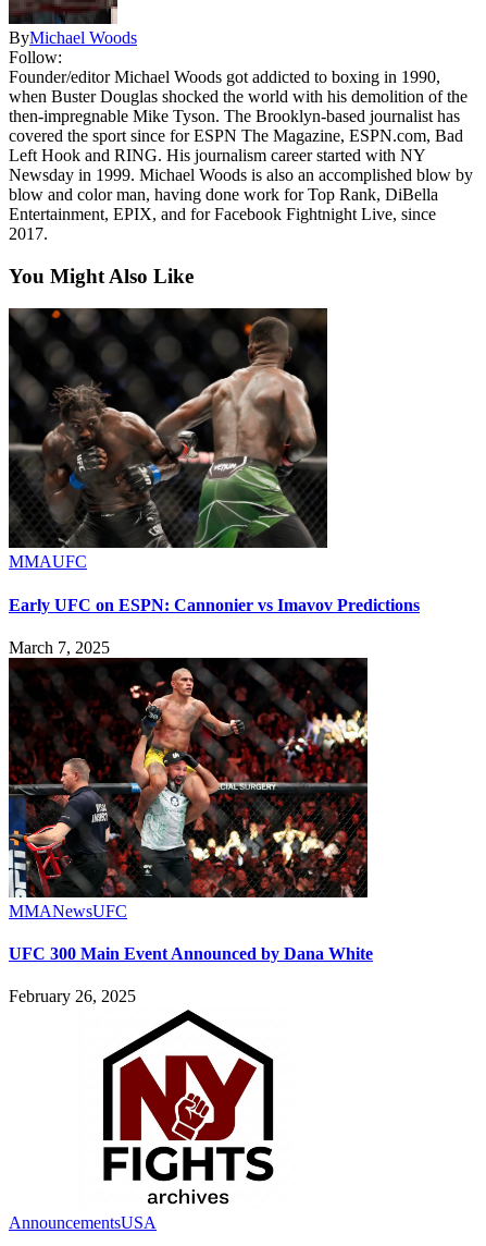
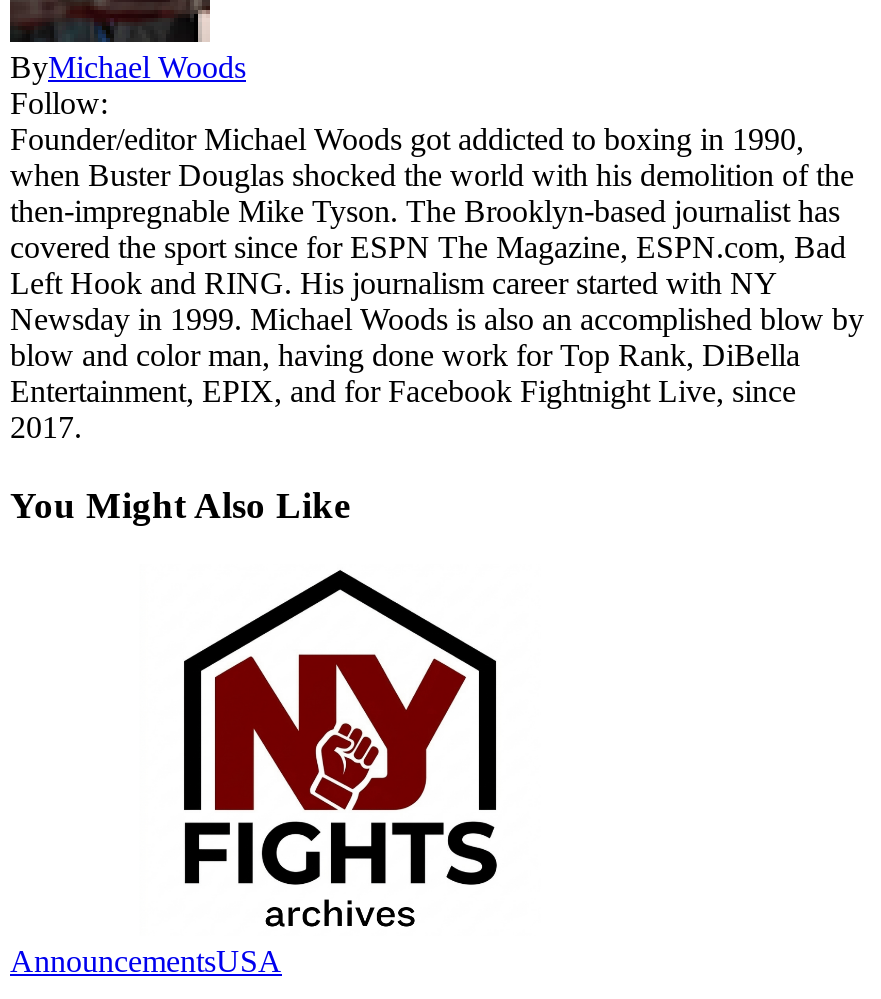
- [image]
- MMAUFC
- Early UFC on ESPN: Cannonier vs Imavov Predictions
- March 7, 2025

- [image]
- MMA News UFC
- UFC 300 Main Event Announced by Dana White
- February 26, 2025
